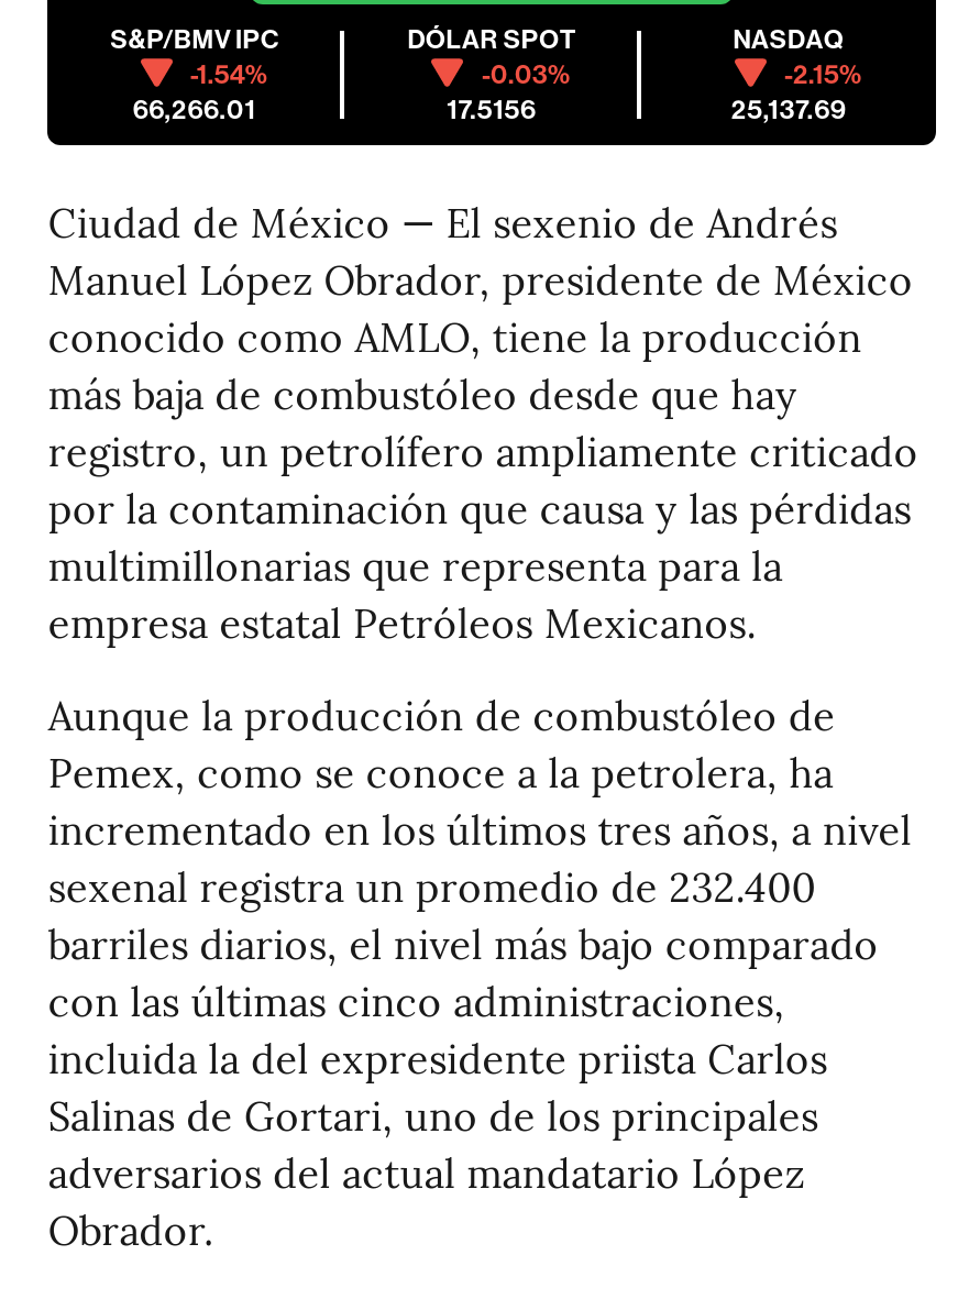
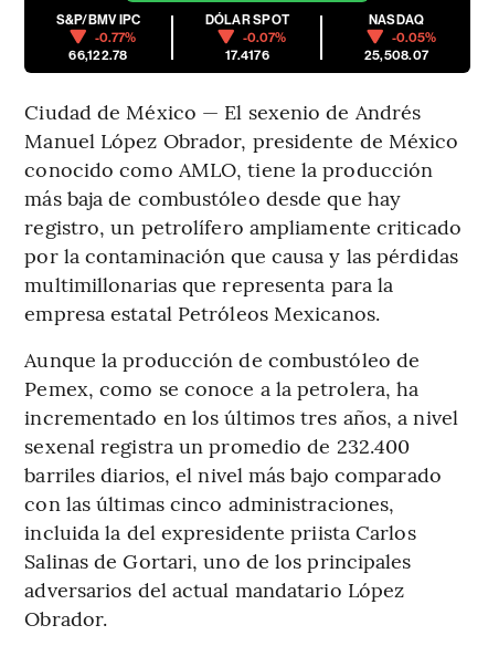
- -1.54%
+ -0.77%

- -0.03%
+ -0.07%

- -2.15%
+ -0.05%

- 66,266.01
+ 66,122.78

- 17.5156
+ 17.4176

- 25,137.69
+ 25,508.07
